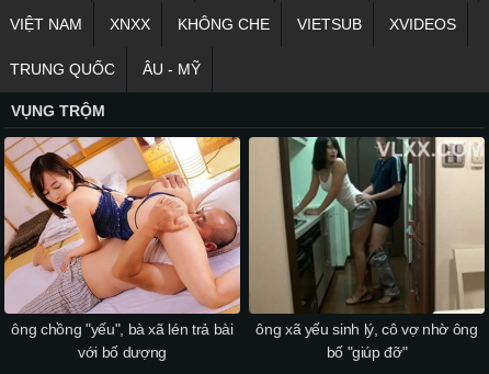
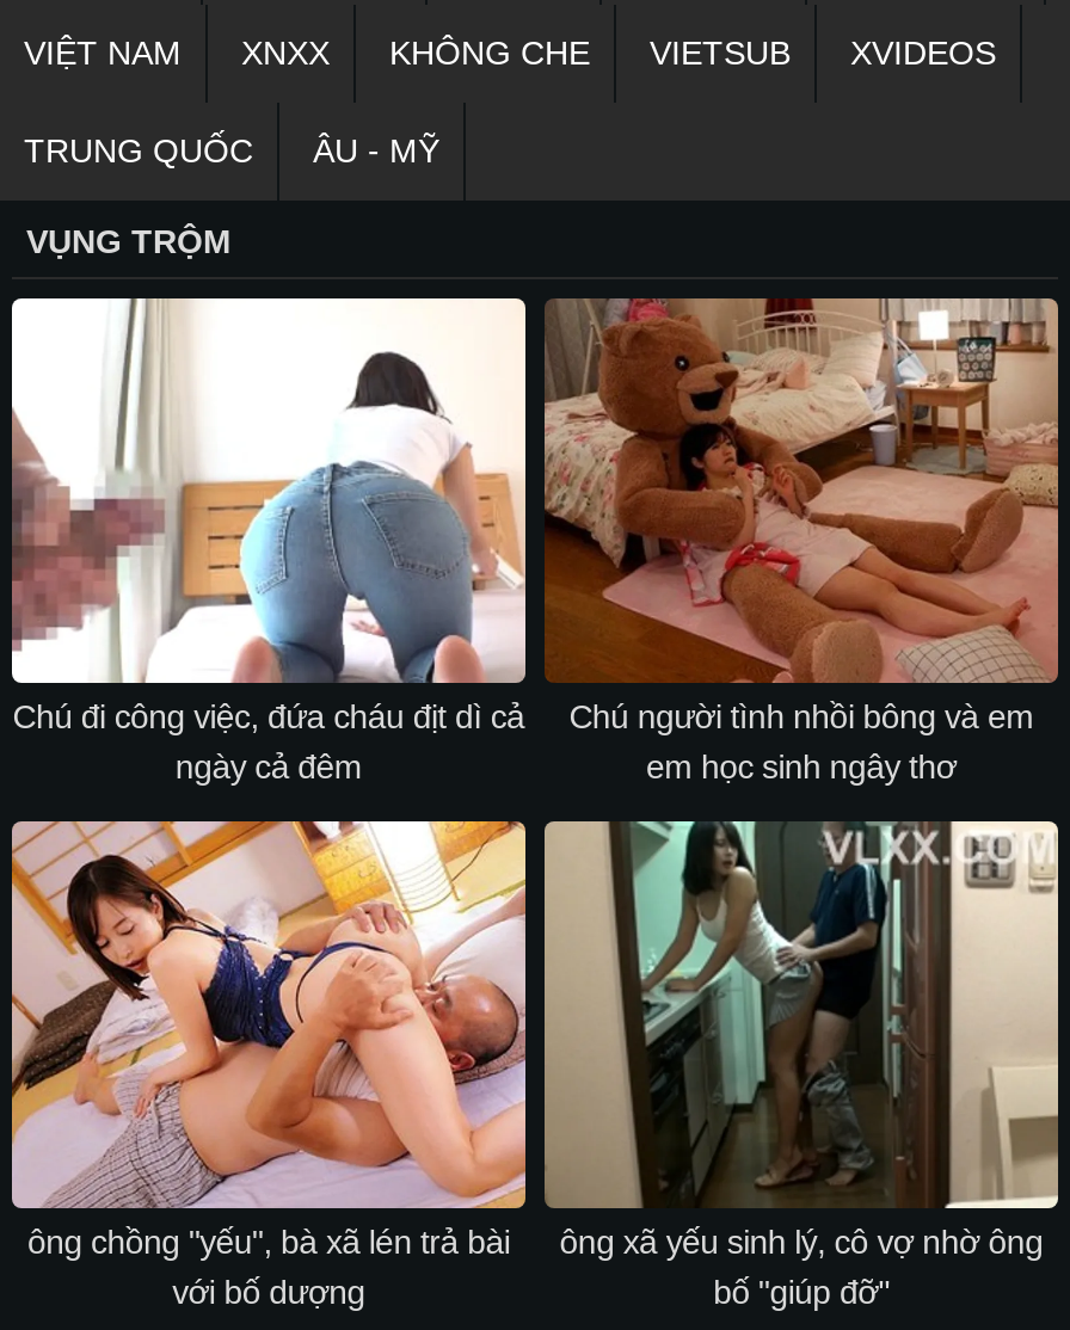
+ [image]
+ Chú đi công việc, đứa cháu địt dì cả
+ ngày cả đêm

+ [image]
+ Chú người tình nhồi bông và em
+ em học sinh ngây thơ
